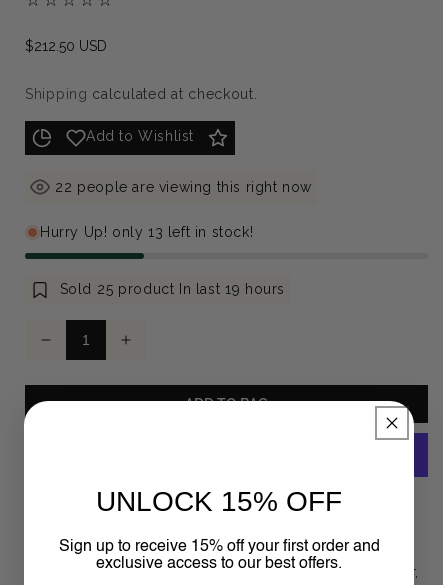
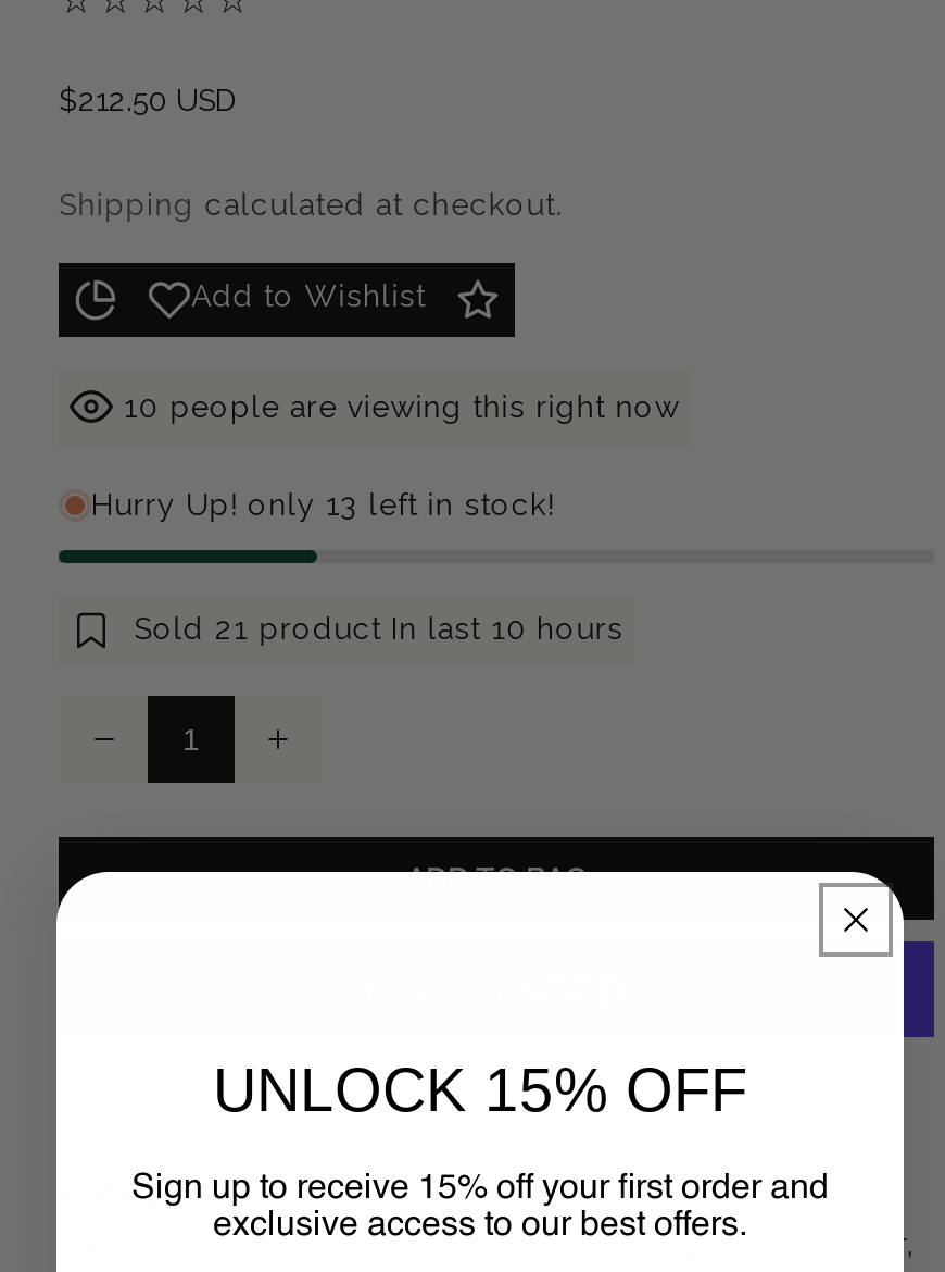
- 22 people are viewing this right now
+ 10 people are viewing this right now

- Sold 25 product In last 19 hours
+ Sold 21 product In last 10 hours
